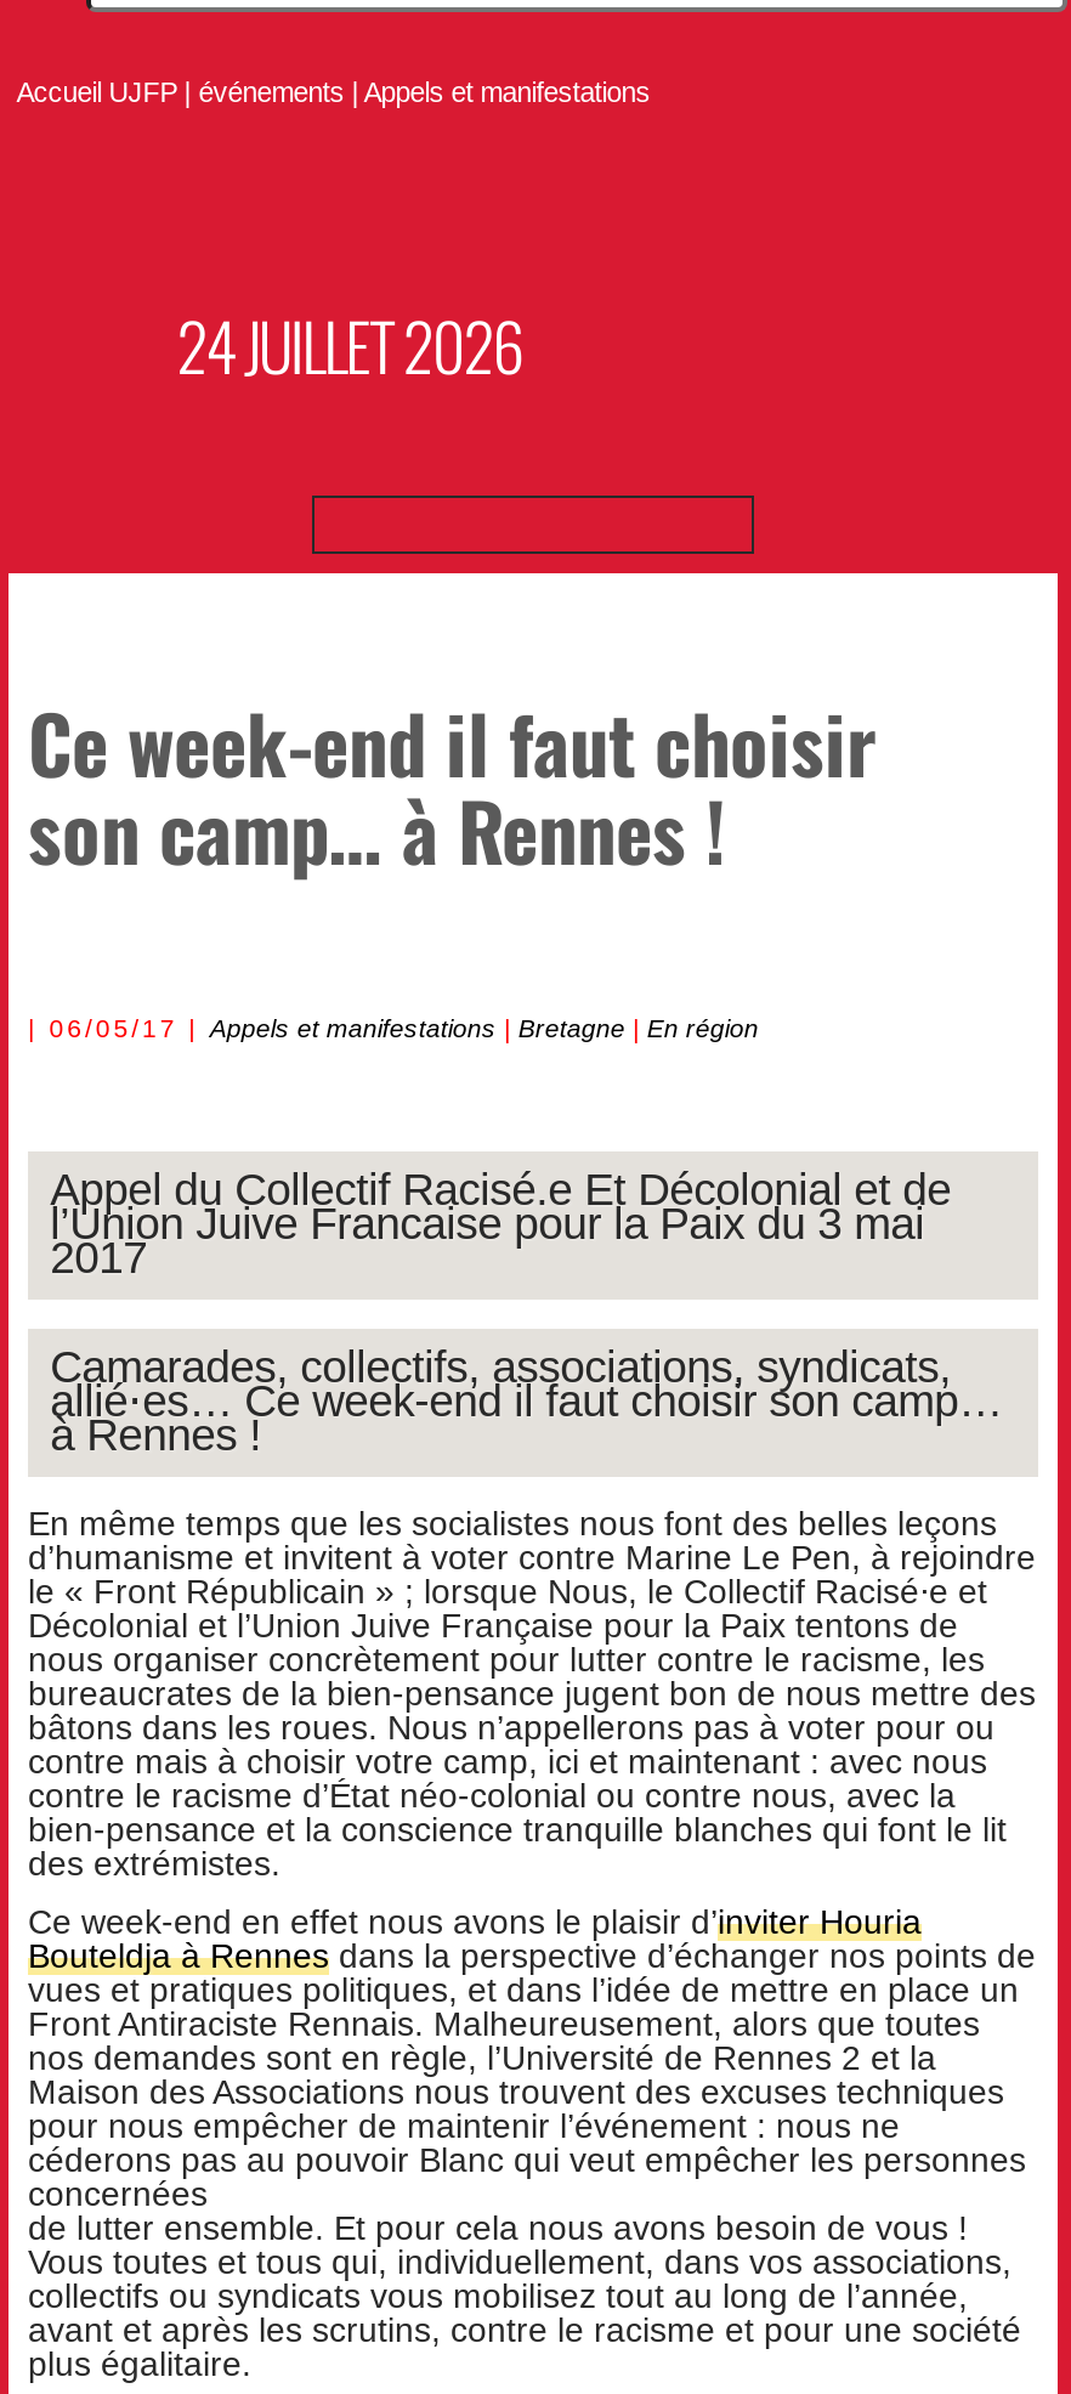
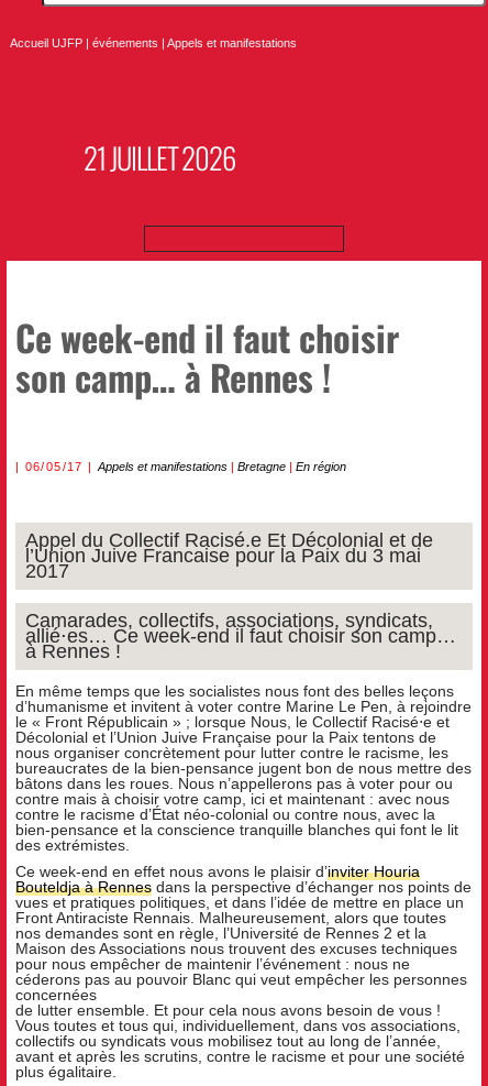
- 24 JUILLET 2026
+ 21 JUILLET 2026
